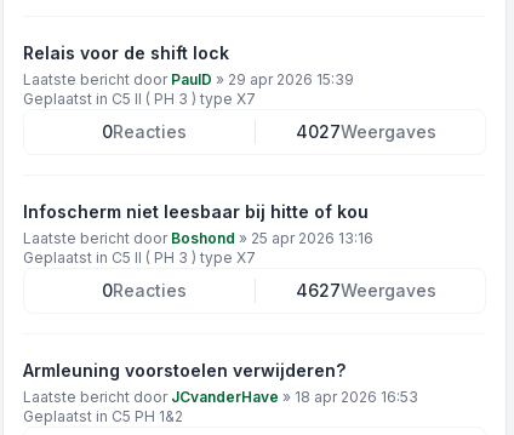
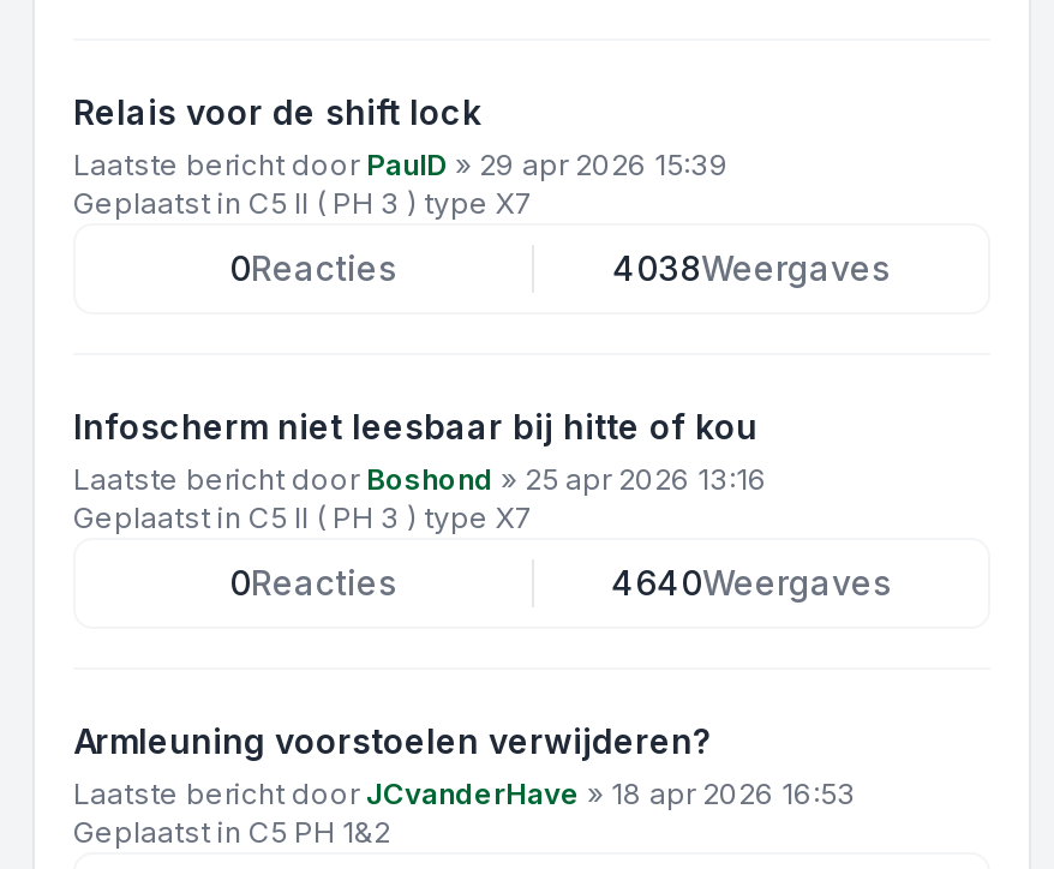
- 4027Weergaves
+ 4038Weergaves

- 4627Weergaves
+ 4640Weergaves
